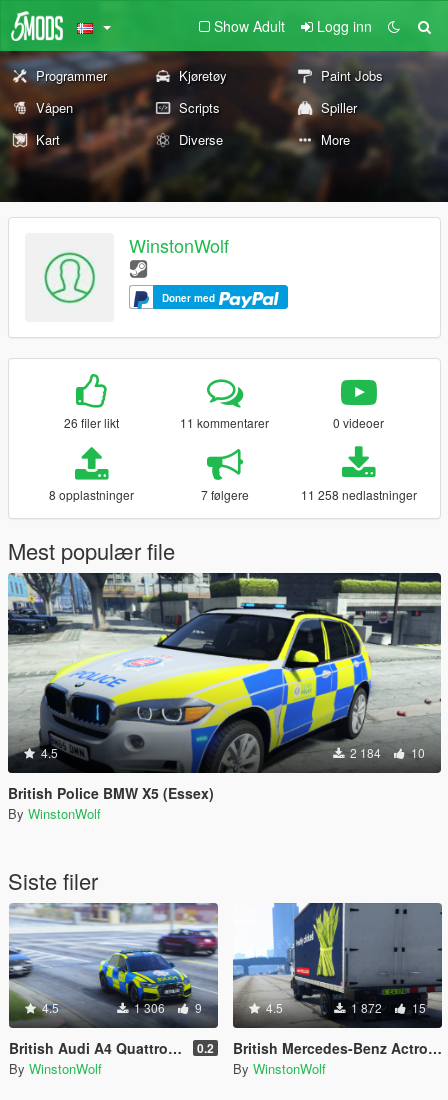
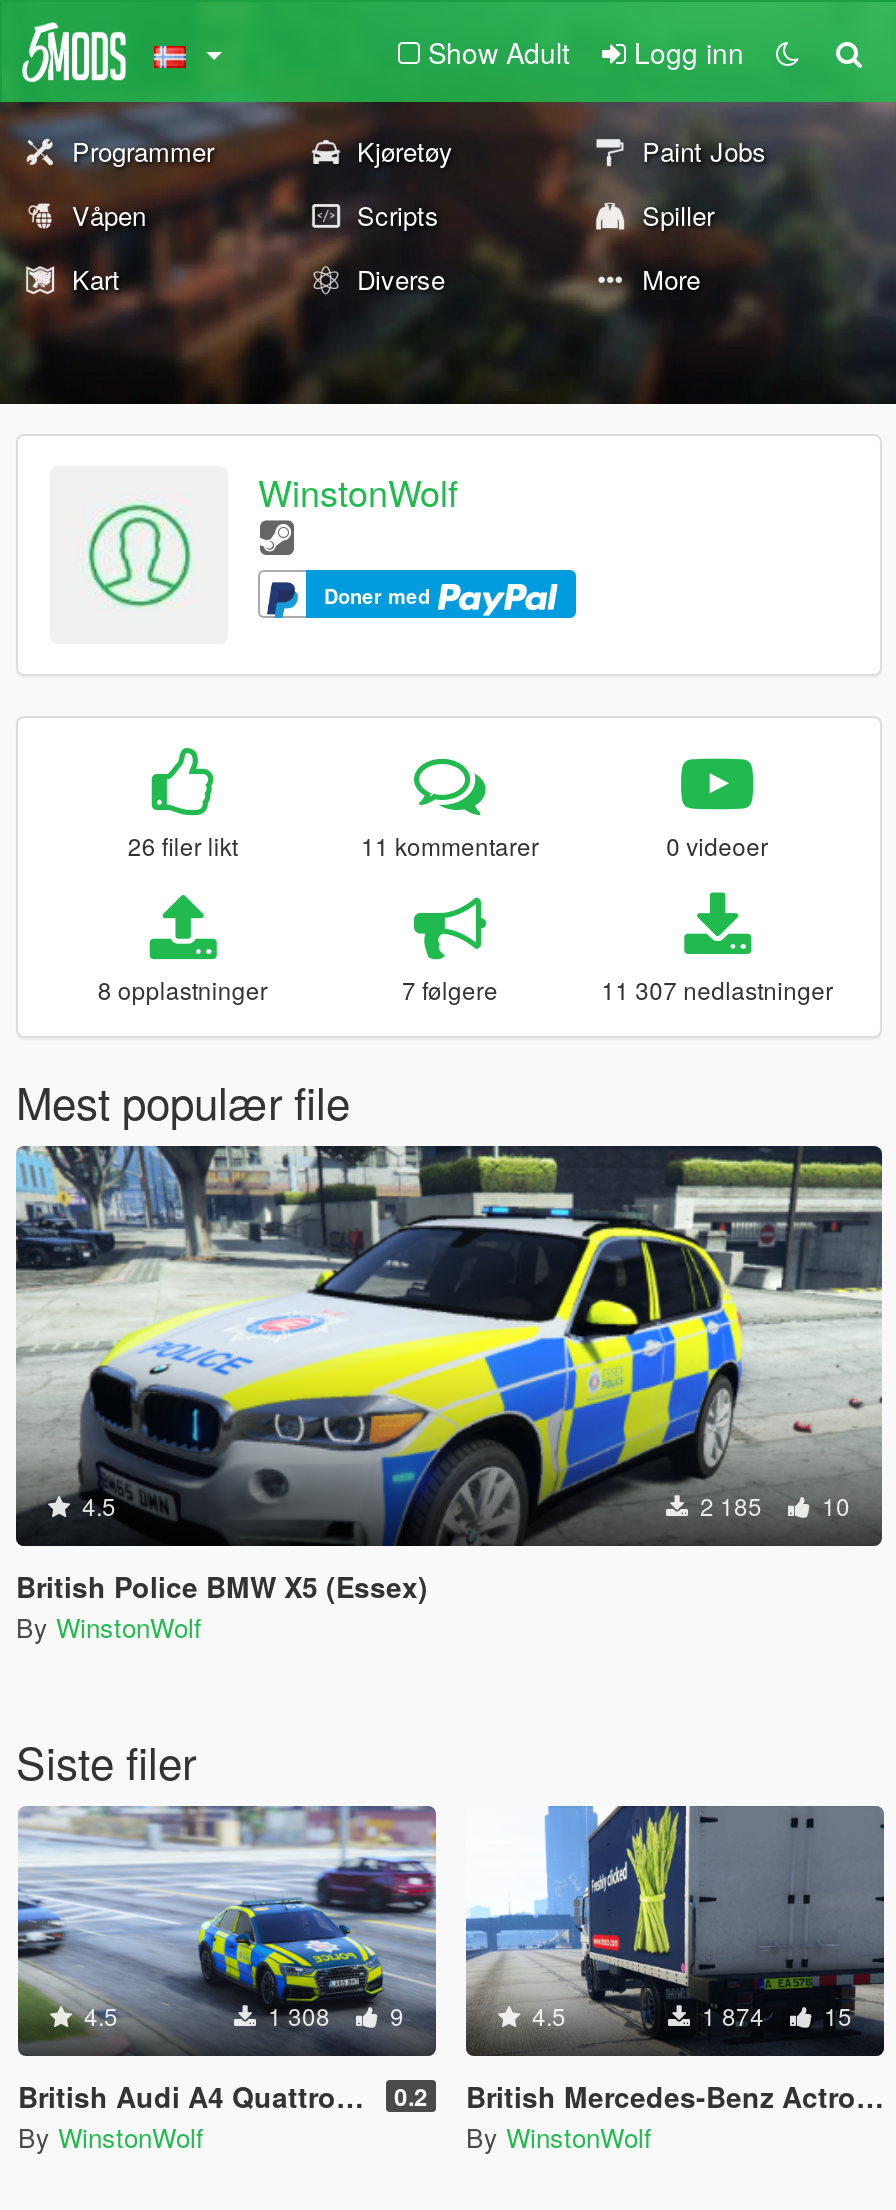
- 11 258 nedlastninger
+ 11 307 nedlastninger

- 2 184 10
+ 2 185 10

- 1 306 9
+ 1 308 9

- 1 872 15
+ 1 874 15
